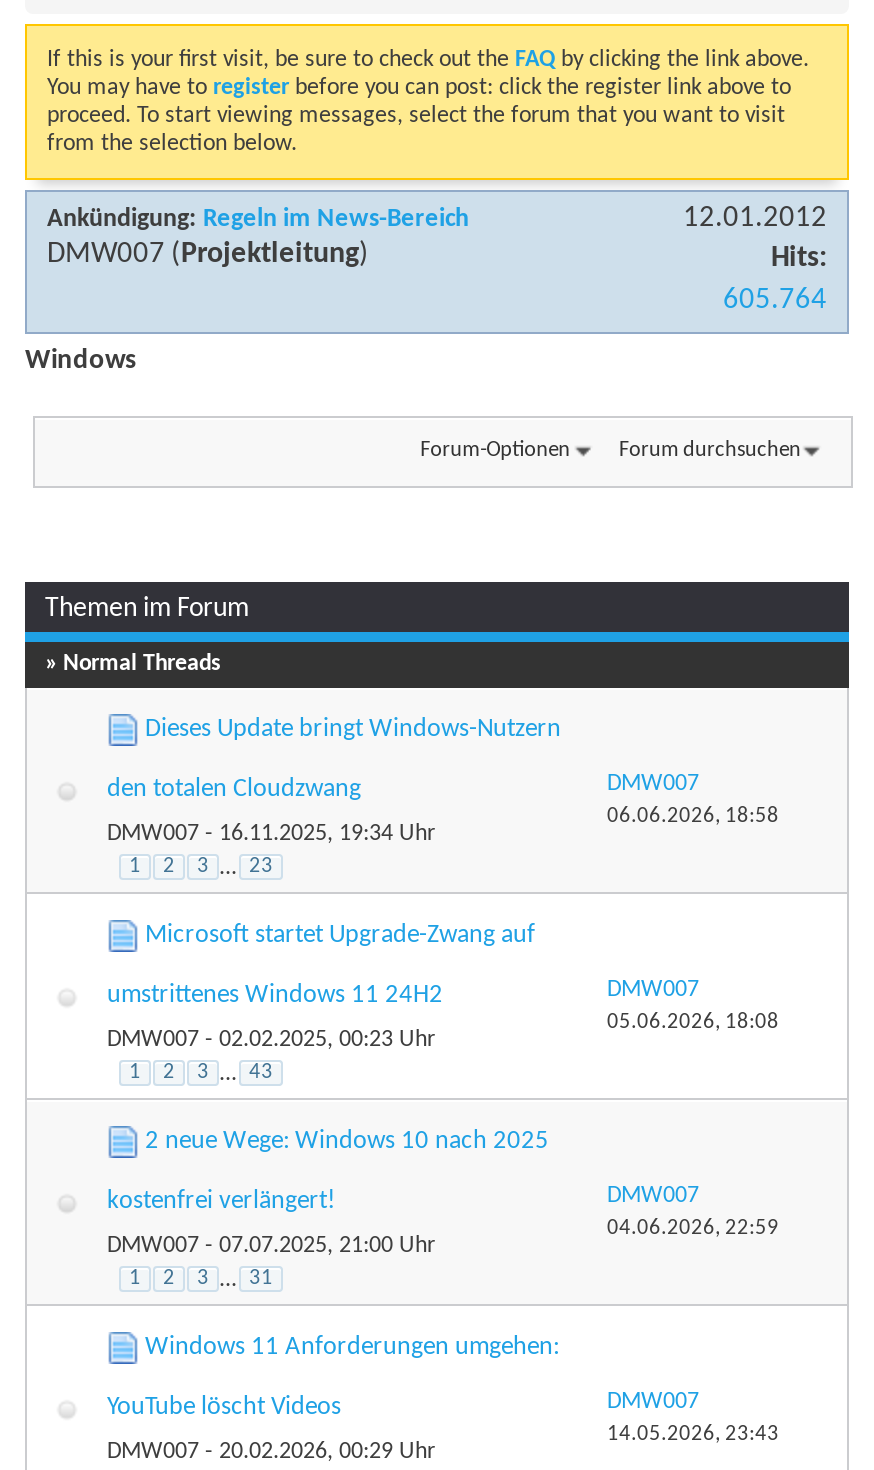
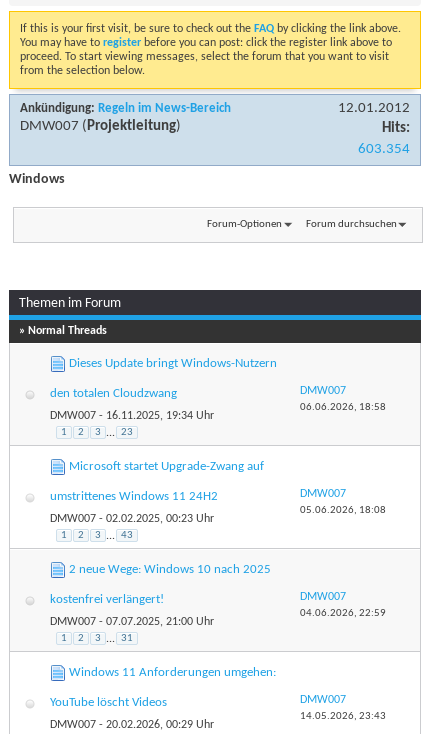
- 605.764
+ 603.354
